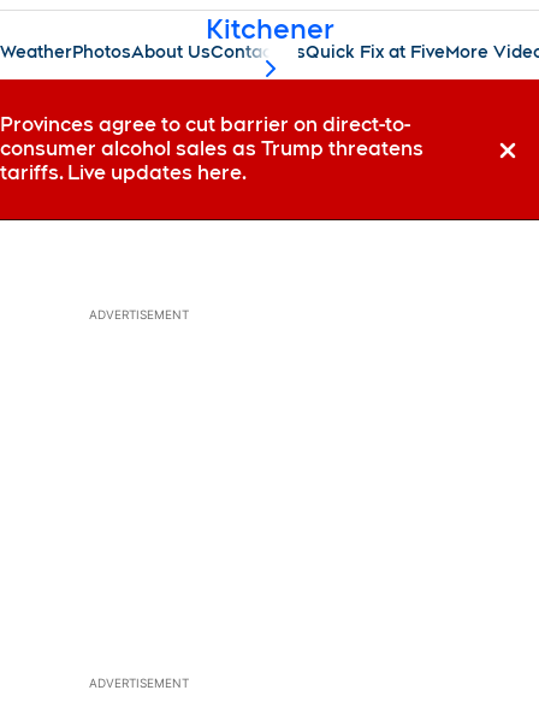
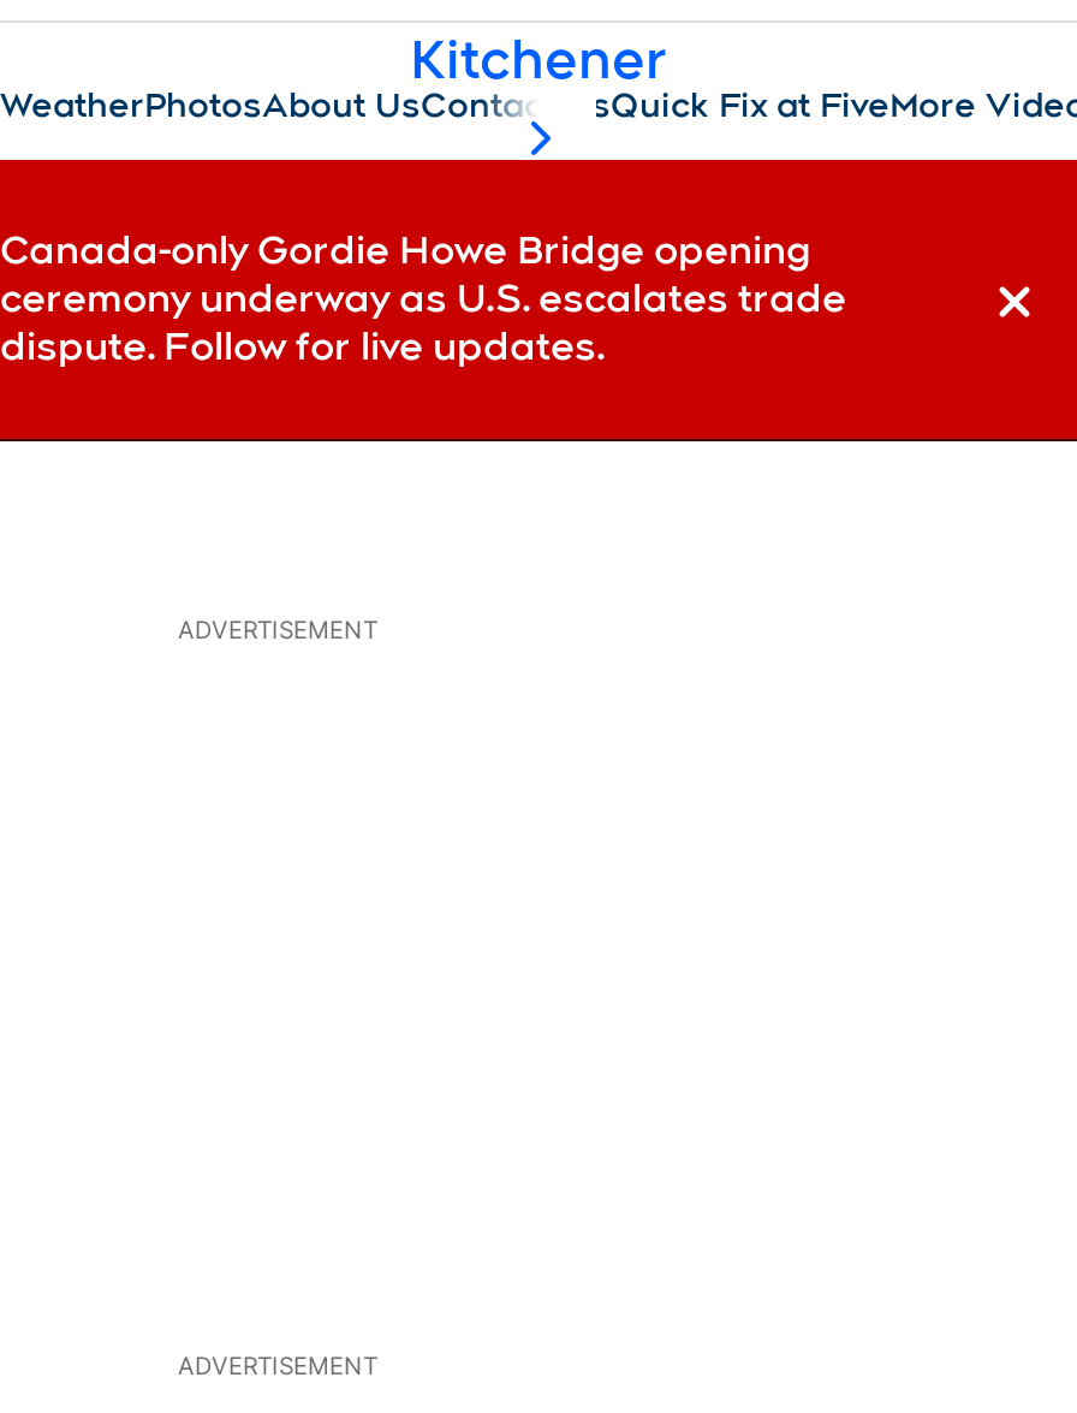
- Provinces agree to cut barrier on direct-to-
- consumer alcohol sales as Trump threatens
- tariffs. Live updates here.
+ Canada-only Gordie Howe Bridge opening
+ ceremony underway as U.S. escalates trade
+ dispute. Follow for live updates.
